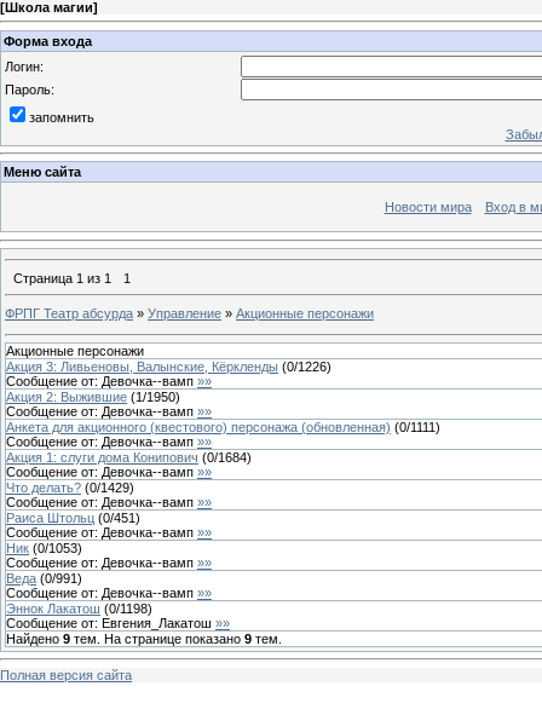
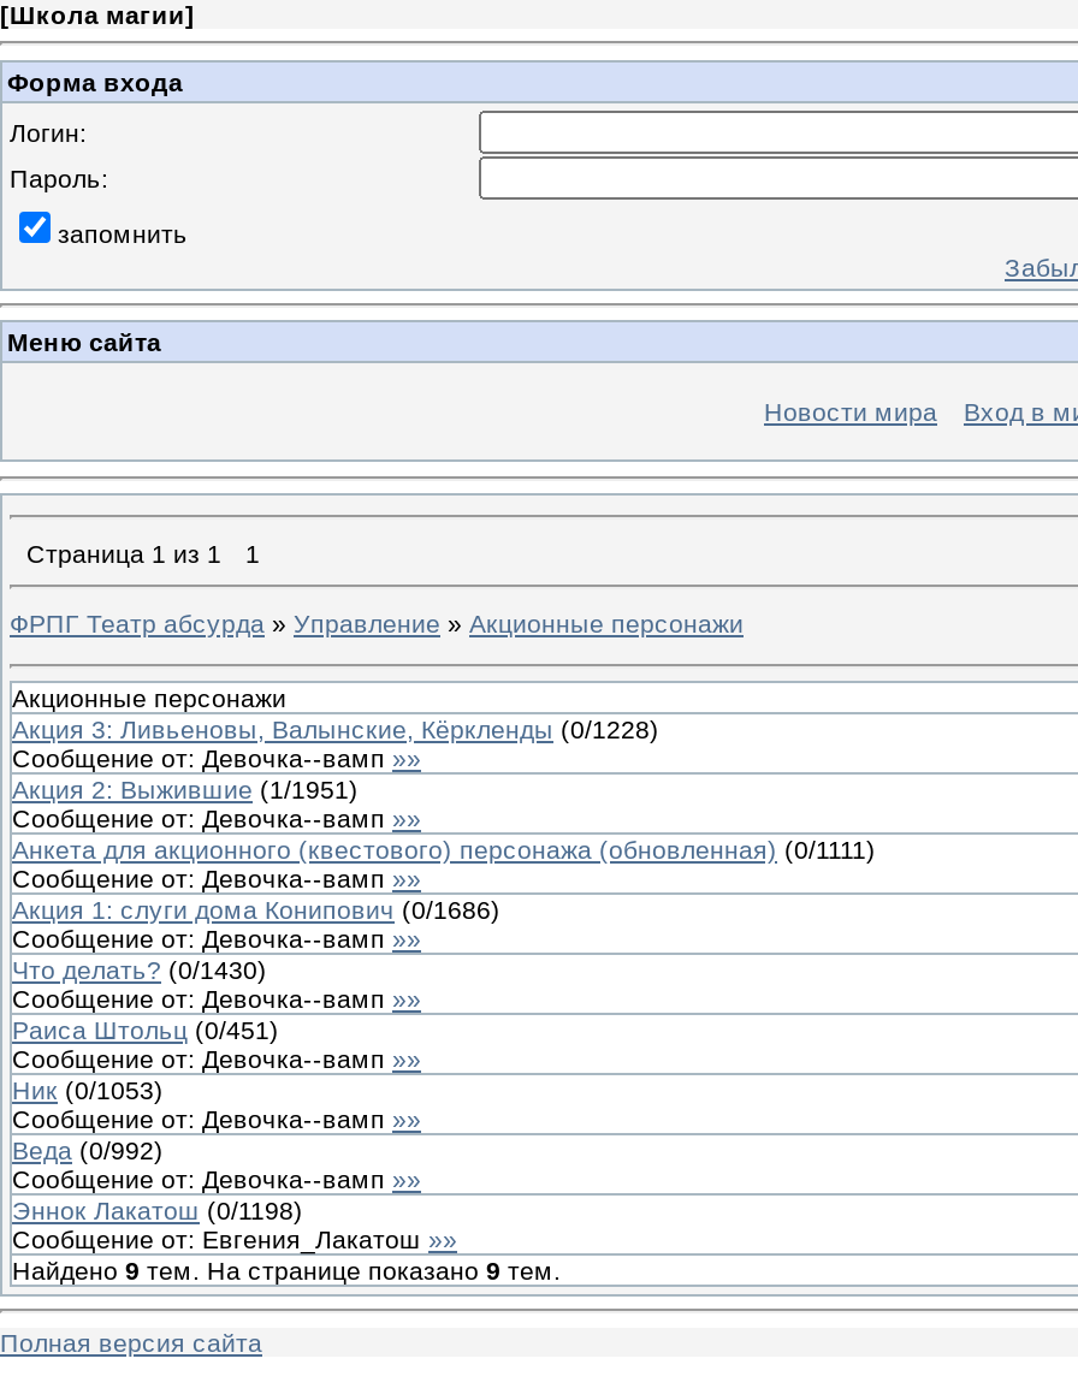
- Акция 3: Ливьеновы, Валынские, Кёркленды (0/1226)
+ Акция 3: Ливьеновы, Валынские, Кёркленды (0/1228)

- Акция 2: Выжившие (1 / 1950)
+ Акция 2: Выжившие (1 / 1951)

- Акция 1: слуги дома Конипович (0/1684)
+ Акция 1: слуги дома Конипович (0/1686)

- Что делать? (0/1429)
+ Что делать? (0/1430)

- Веда (0/991)
+ Веда (0/992)
